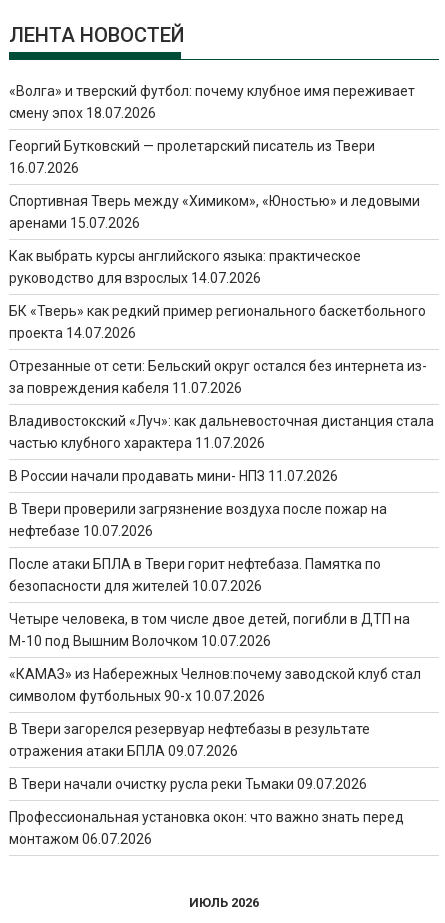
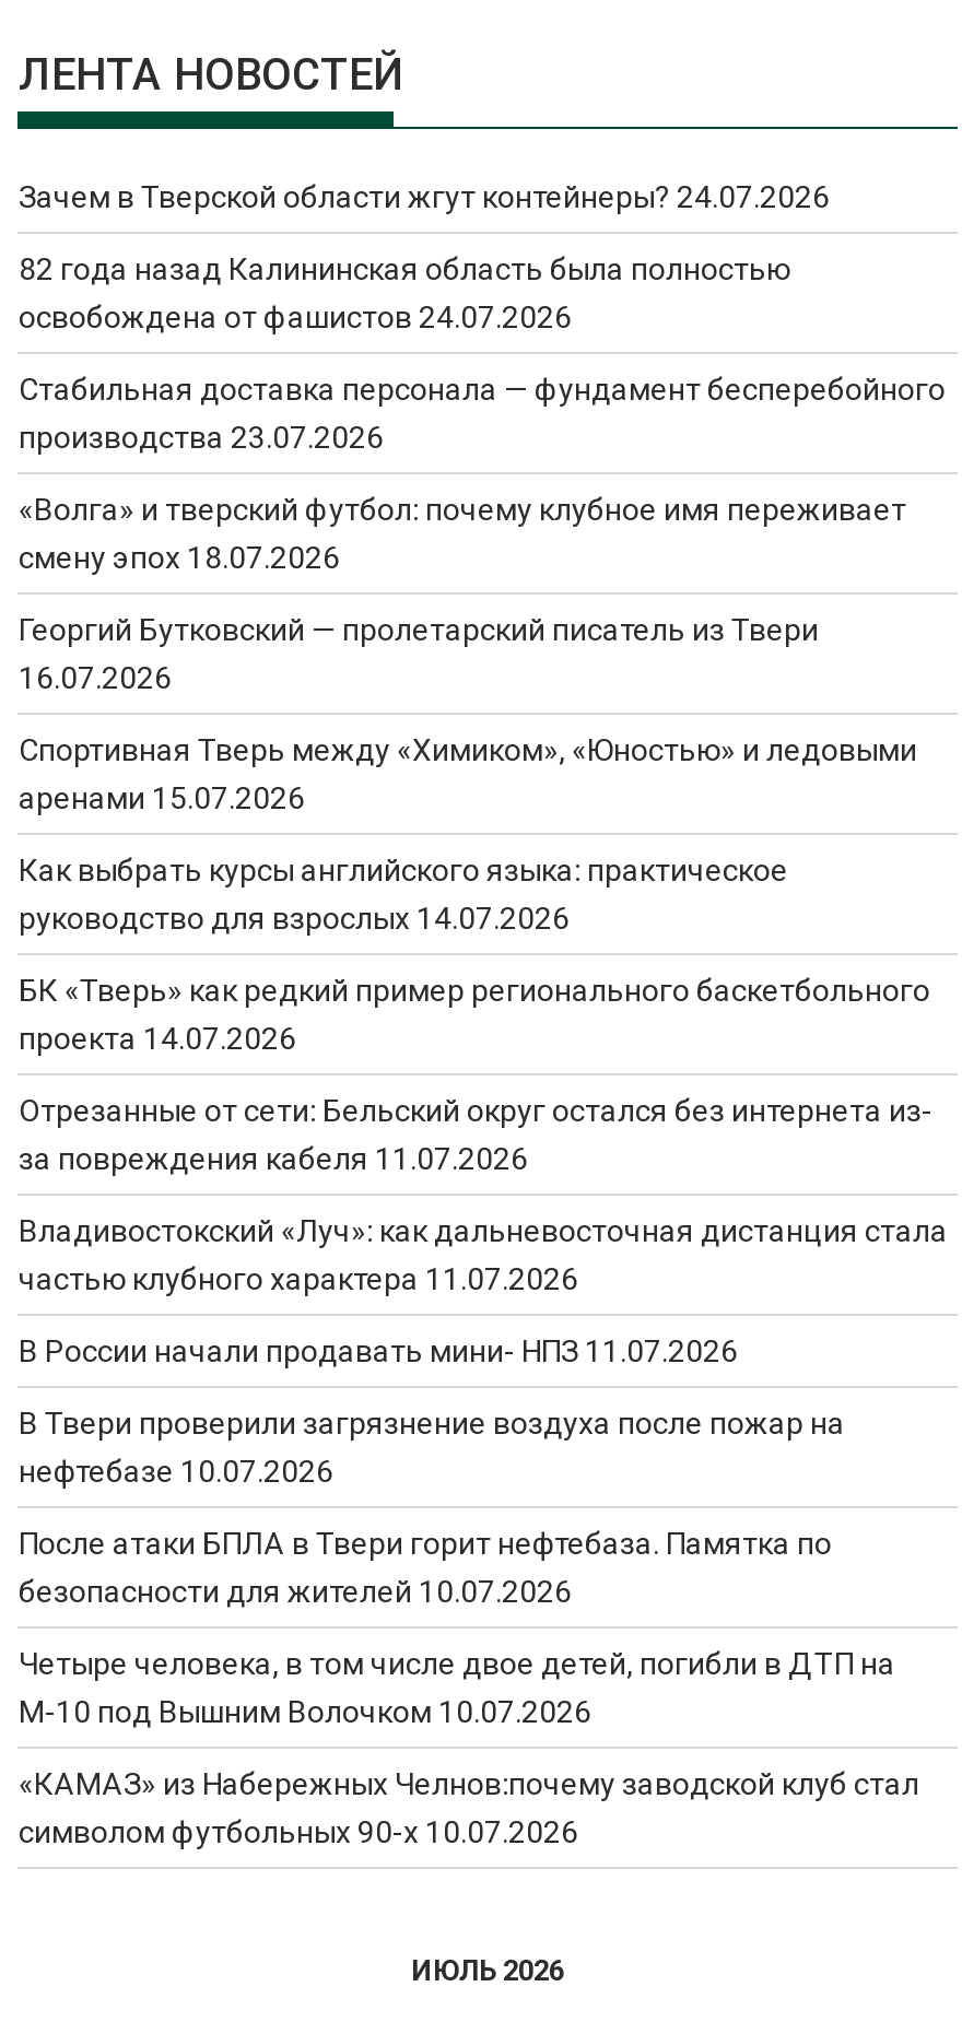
+ Зачем в Тверской области жгут контейнеры? 24.07.2026
+ 82 года назад Калининская область была полностью
+ освобождена от фашистов 24.07.2026
+ Стабильная доставка персонала — фундамент бесперебойного
+ производства 23.07.2026

moved down: «Волга» и тверский футбол: почему клубное имя переживает | смену эпох 18.07.2026 | Георгий Бутковский — пролетарский писатель из Твери | ... | «КАМАЗ» из Набережных Челнов:почему заводской клуб стал | символом футбольных 90-х 10.07.2026

- В Твери загорелся резервуар нефтебазы в результате
- отражения атаки БПЛА 09.07.2026
- В Твери начали очистку русла реки Тьмаки 09.07.2026
- Профессиональная установка окон: что важно знать перед
- монтажом 06.07.2026
